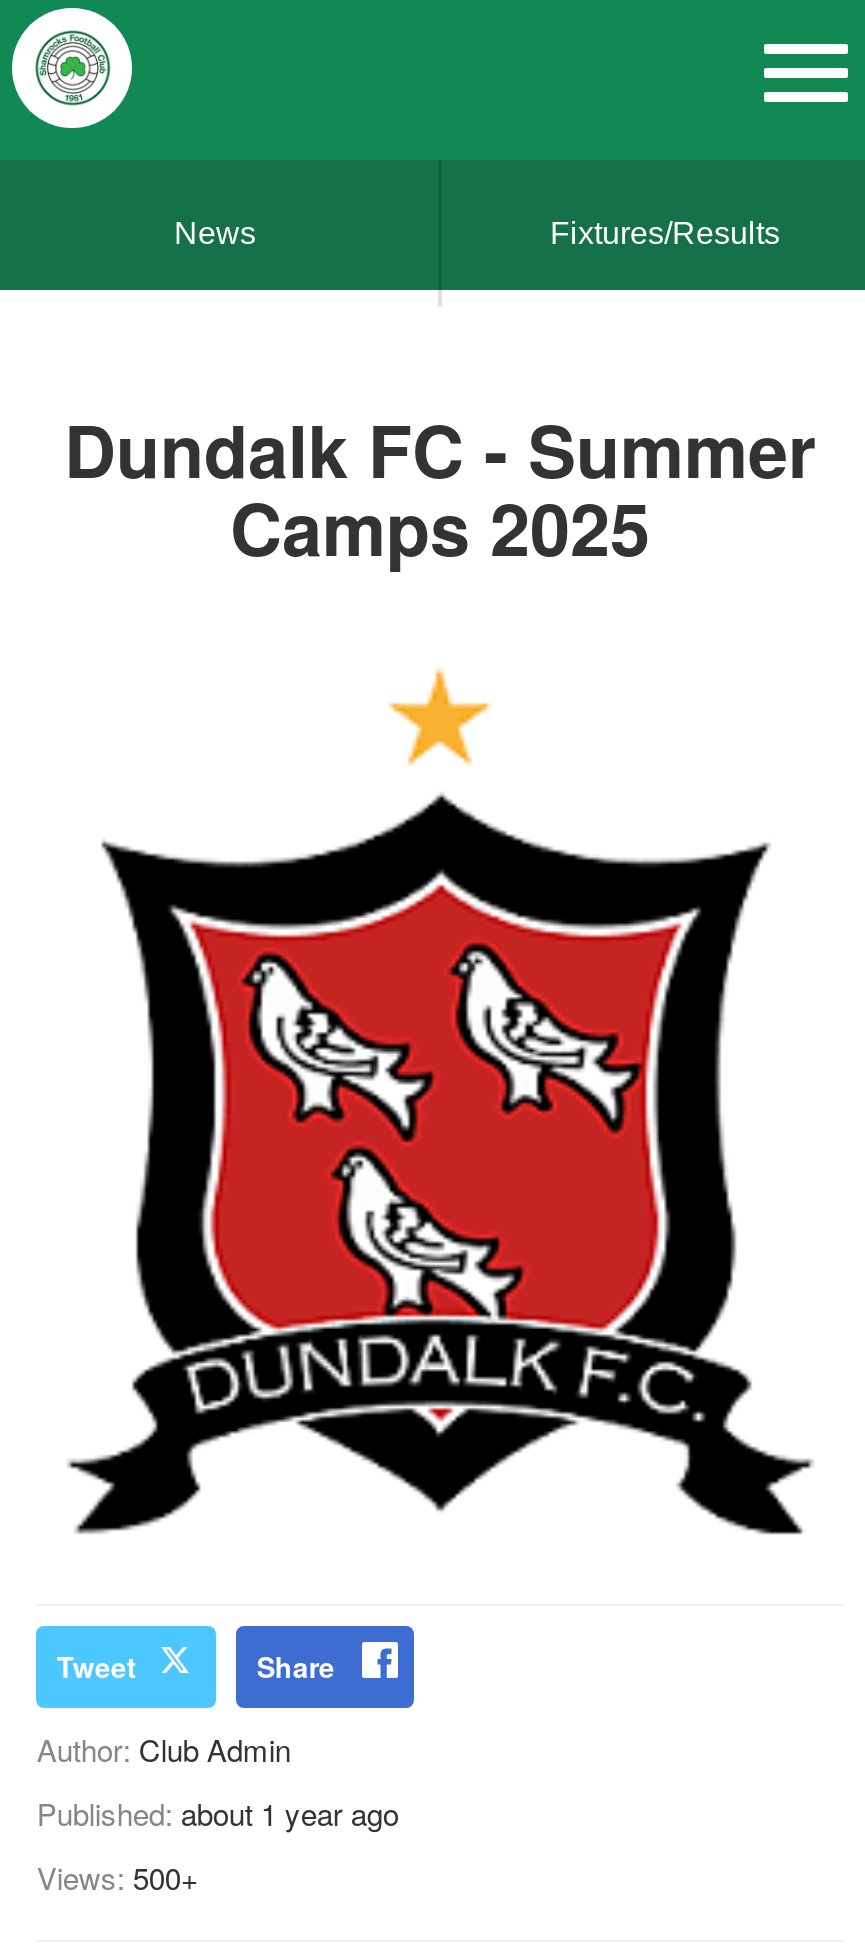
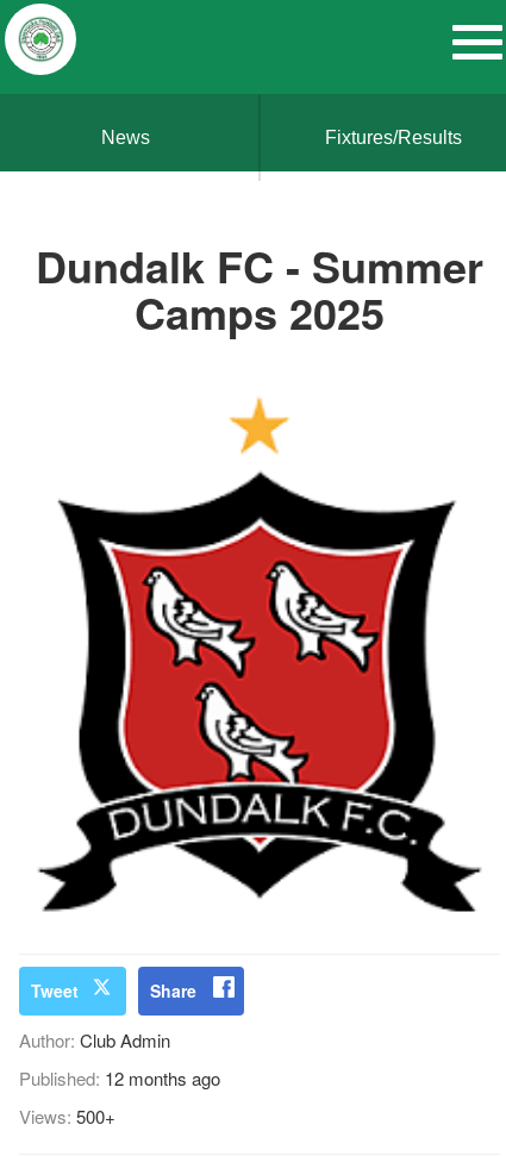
- Published: about 1 year ago
+ Published: 12 months ago
